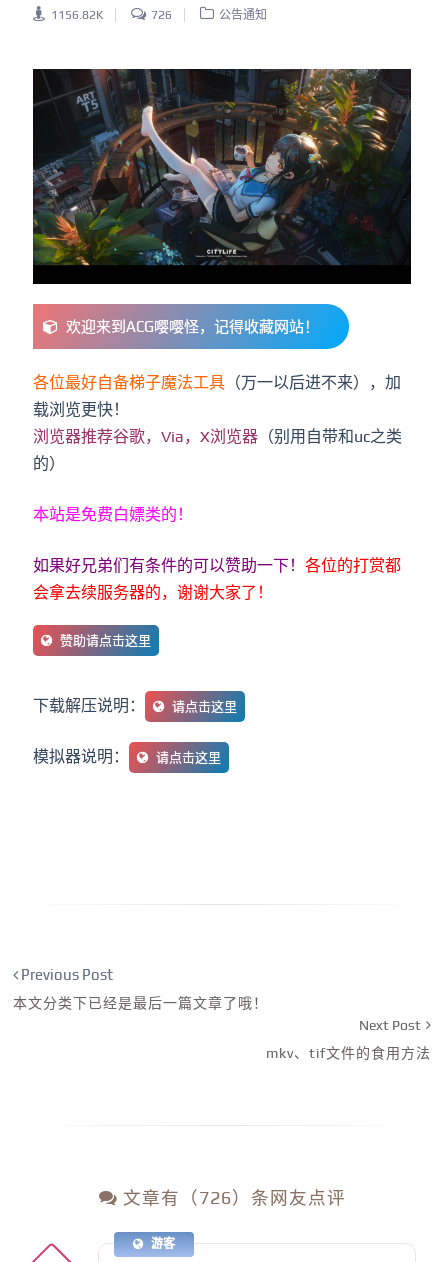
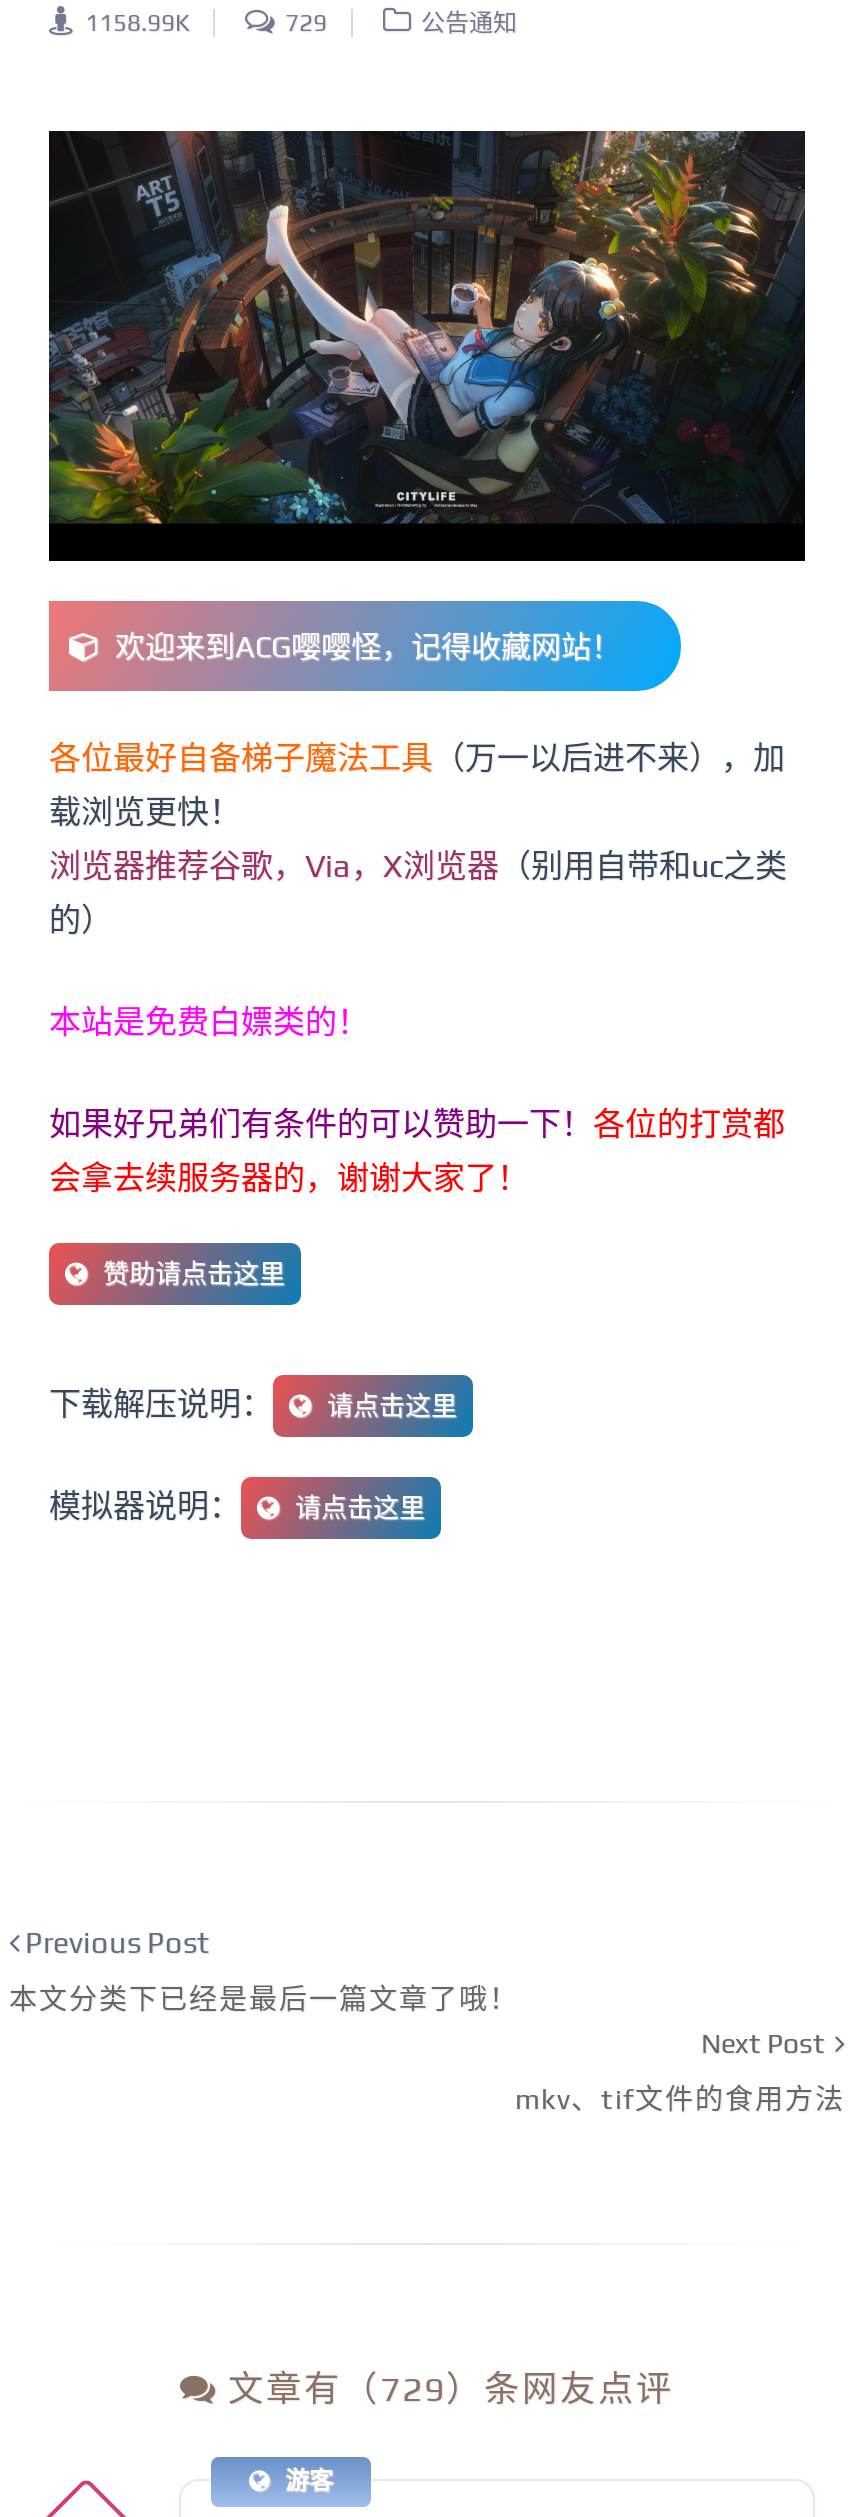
- 1156.82K
- 726
+ 1158.99K
+ 729

- 文章有（726）条网友点评
+ 文章有（729）条网友点评
